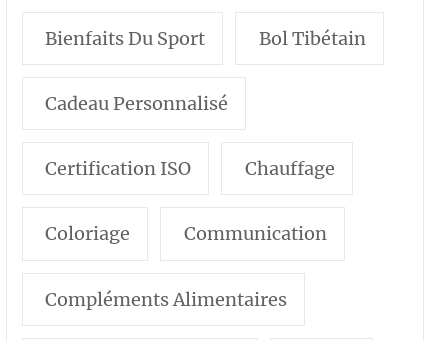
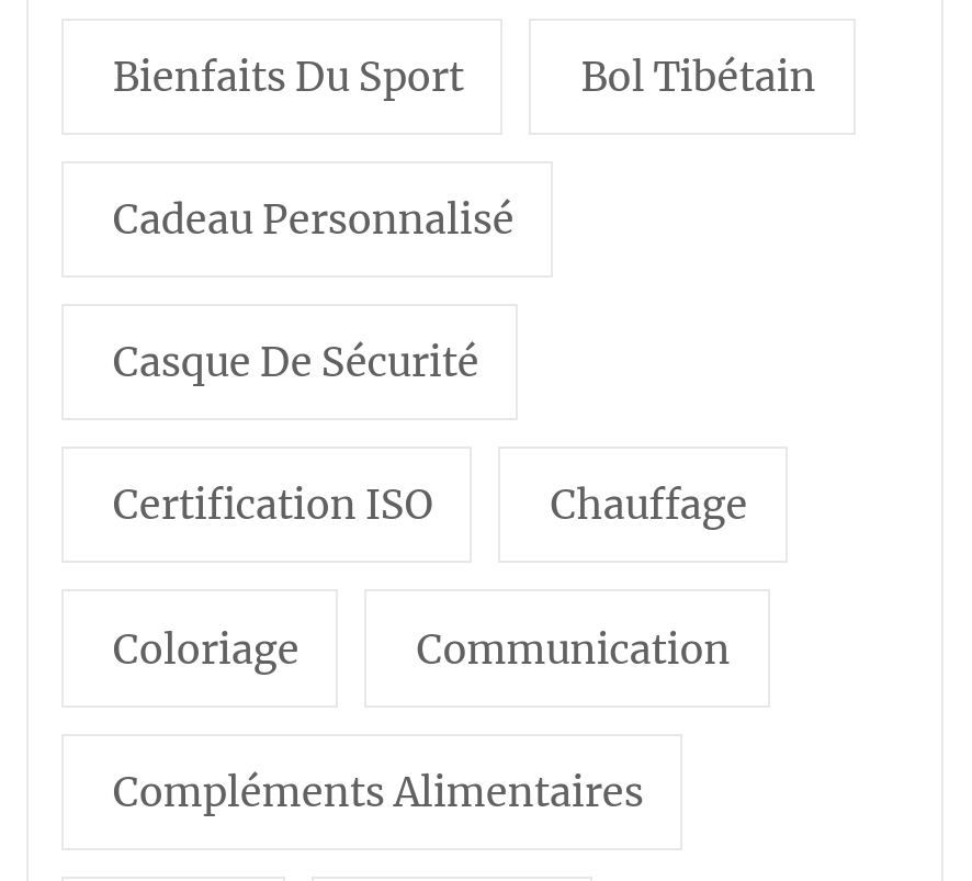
+ Casque De Sécurité
